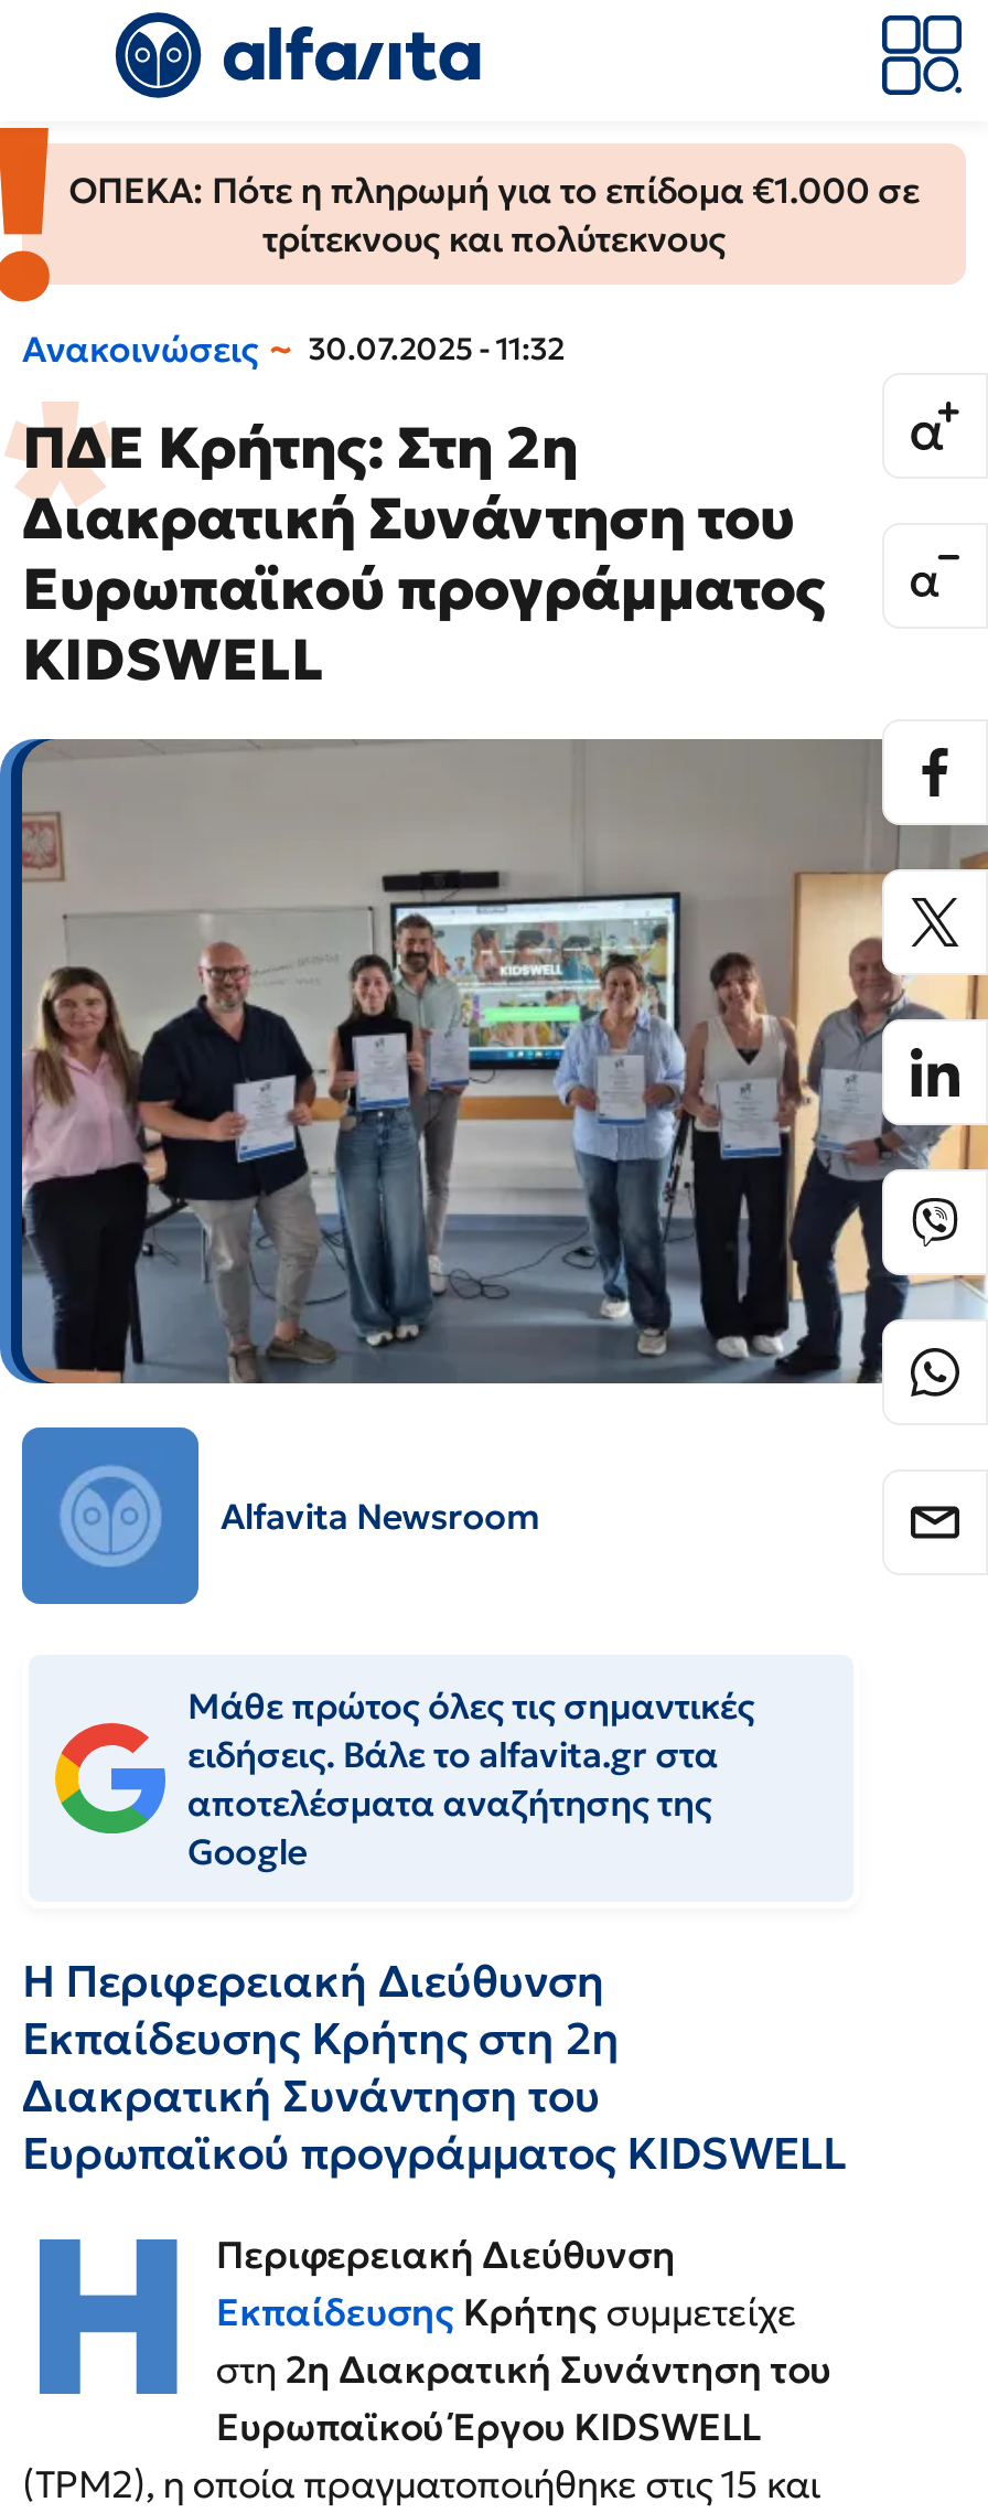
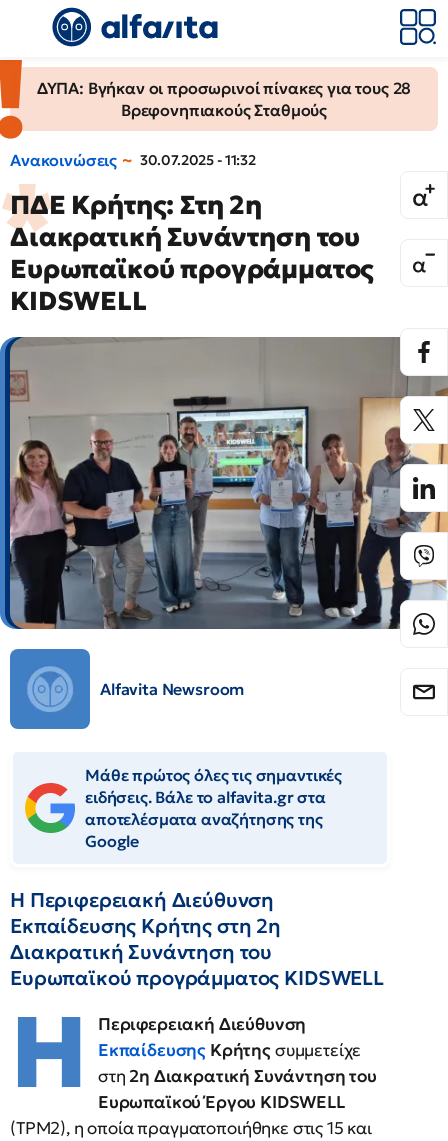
- ΟΠΕΚΑ: Πότε η πληρωμή για το επίδομα €1.000 σε
- τρίτεκνους και πολύτεκνους
+ ΔΥΠΑ: Βγήκαν οι προσωρινοί πίνακες για τους 28
+ Βρεφονηπιακούς Σταθμούς
